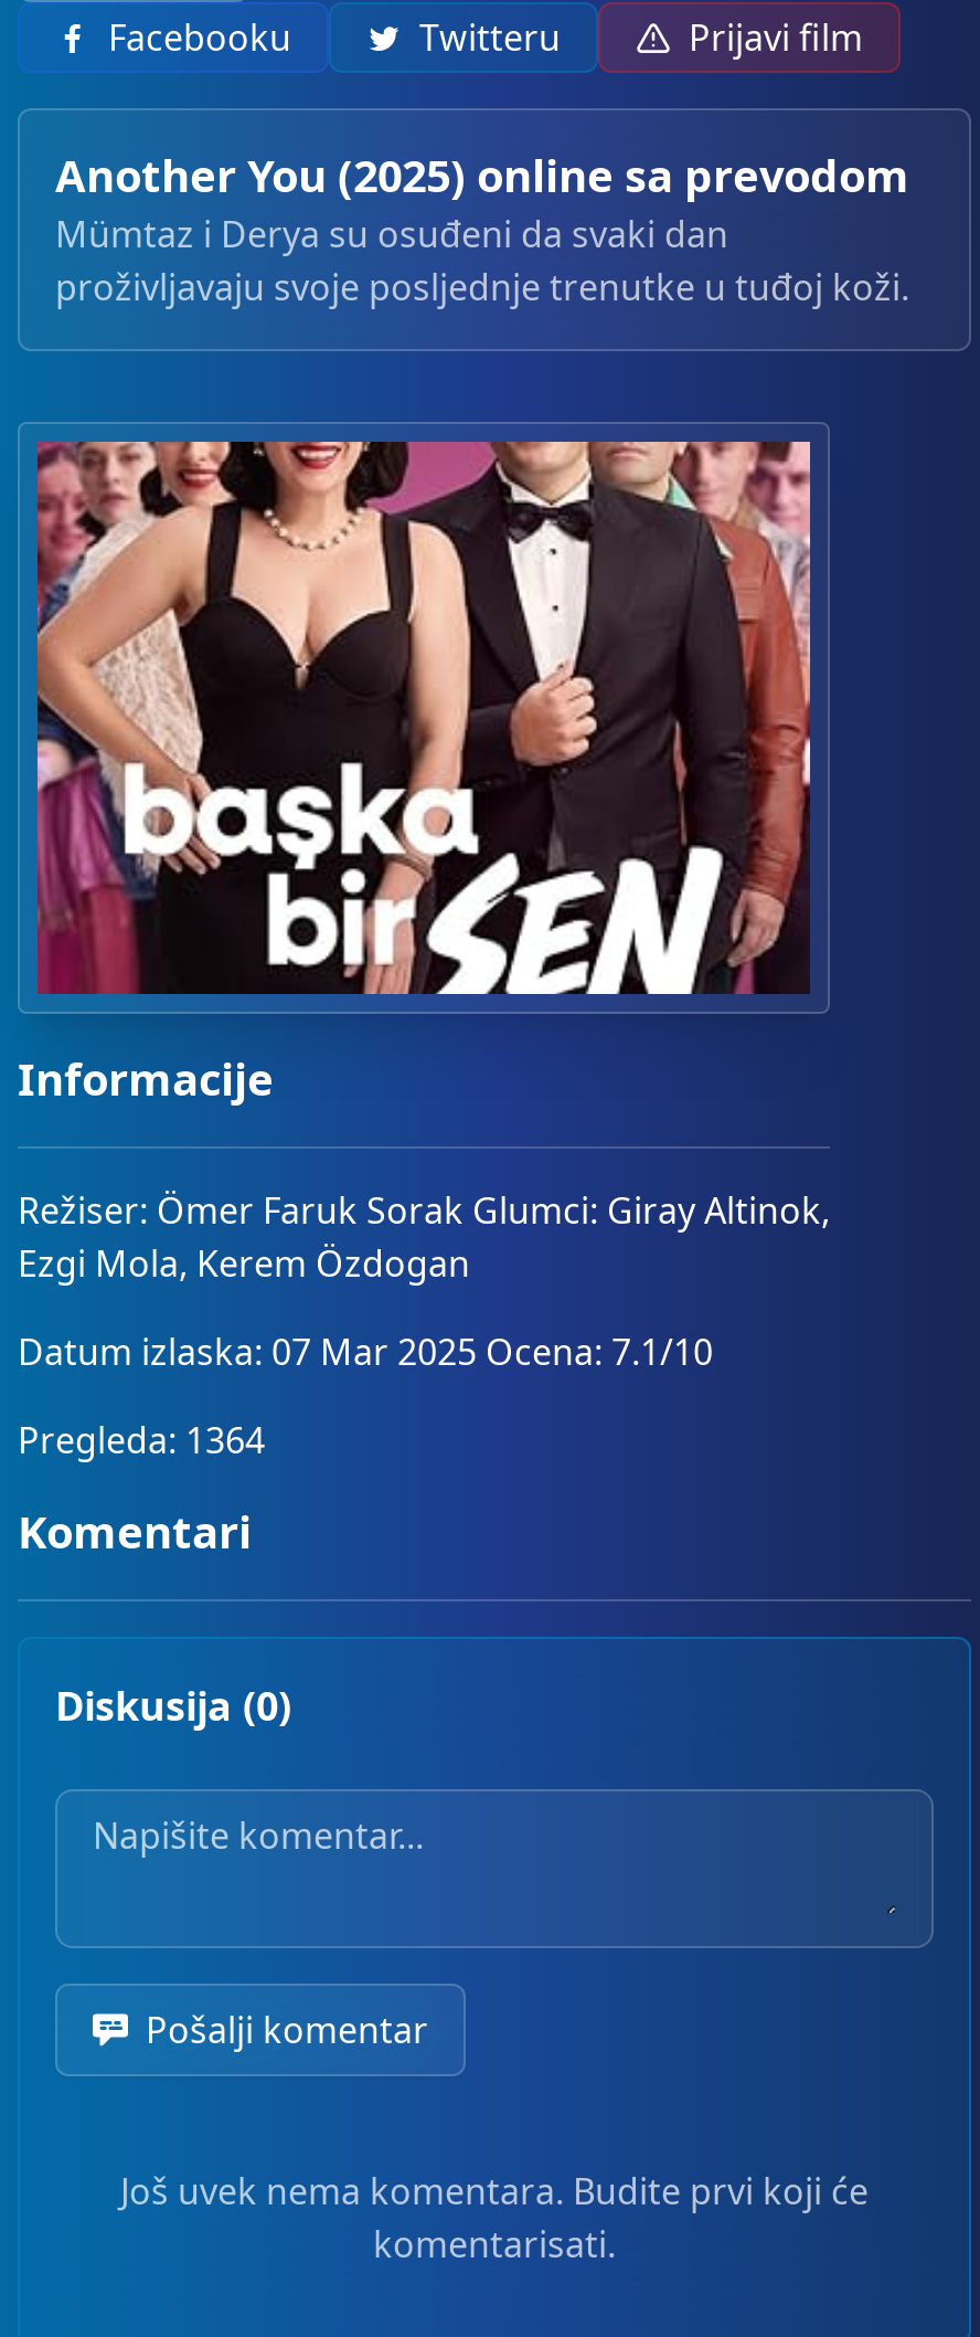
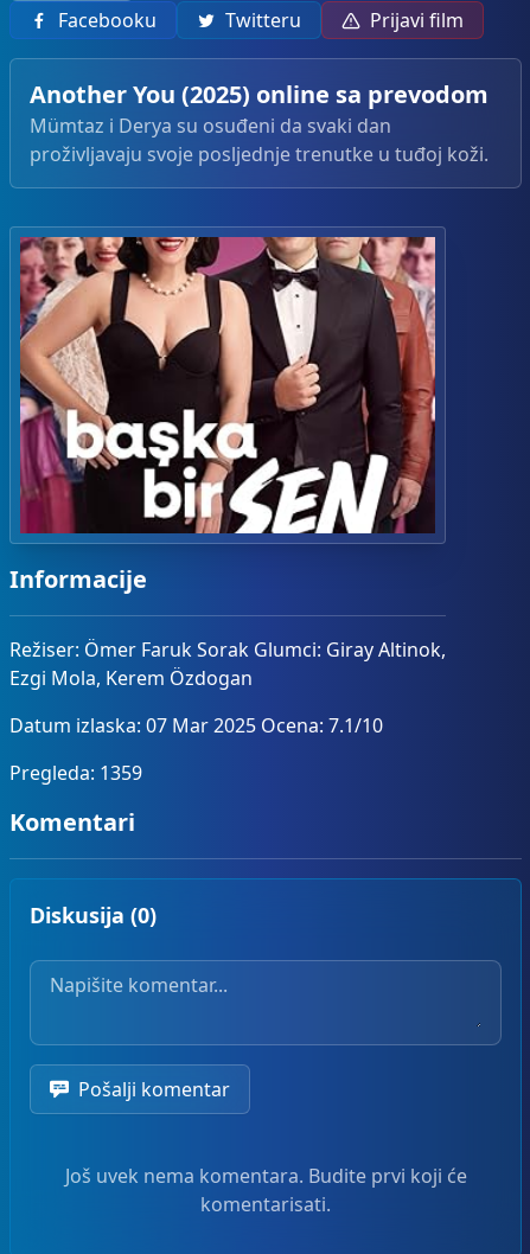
- Pregleda: 1364
+ Pregleda: 1359
